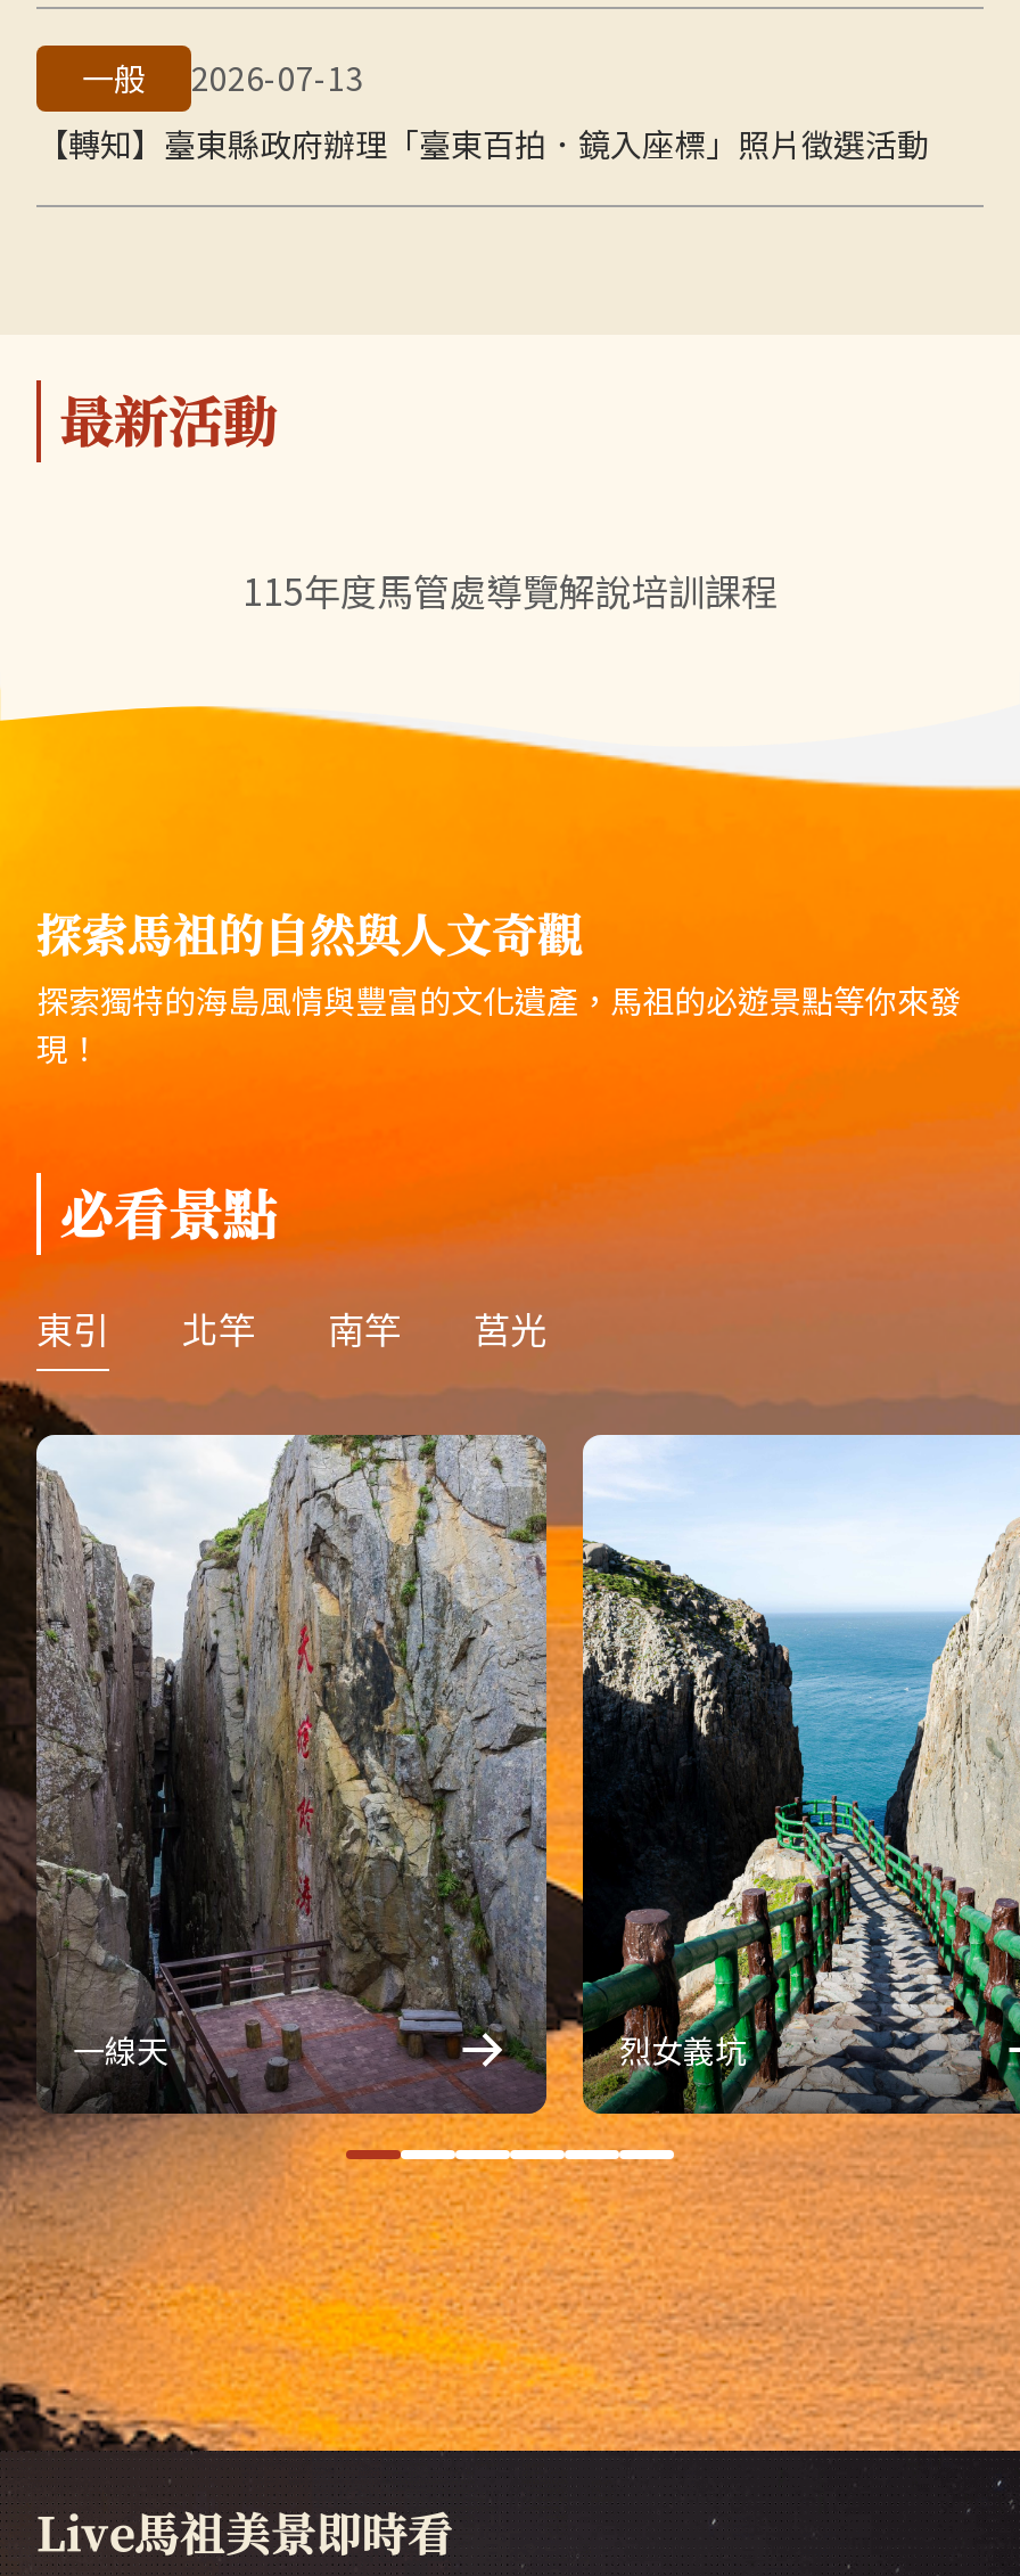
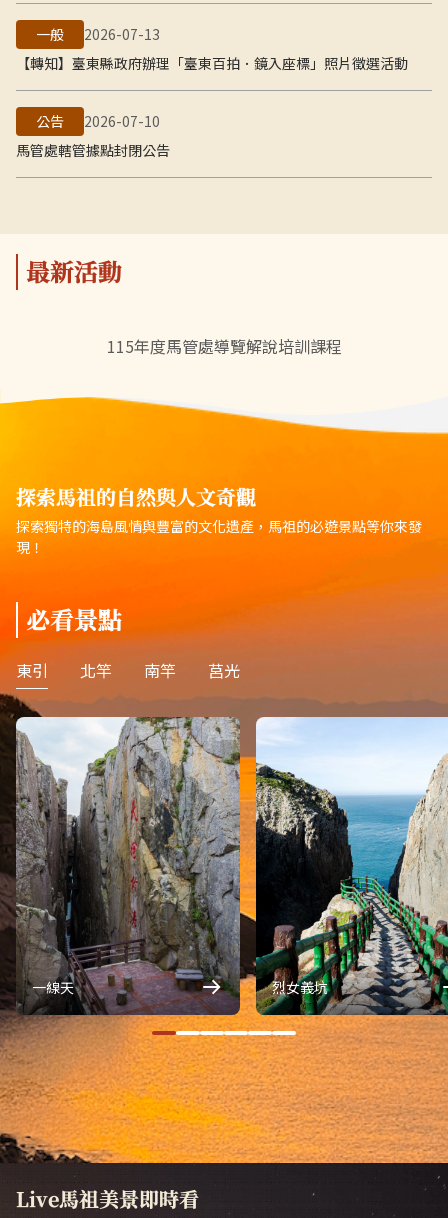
+ 公告
+ 2026-07-10
+ 馬管處轄管據點封閉公告
